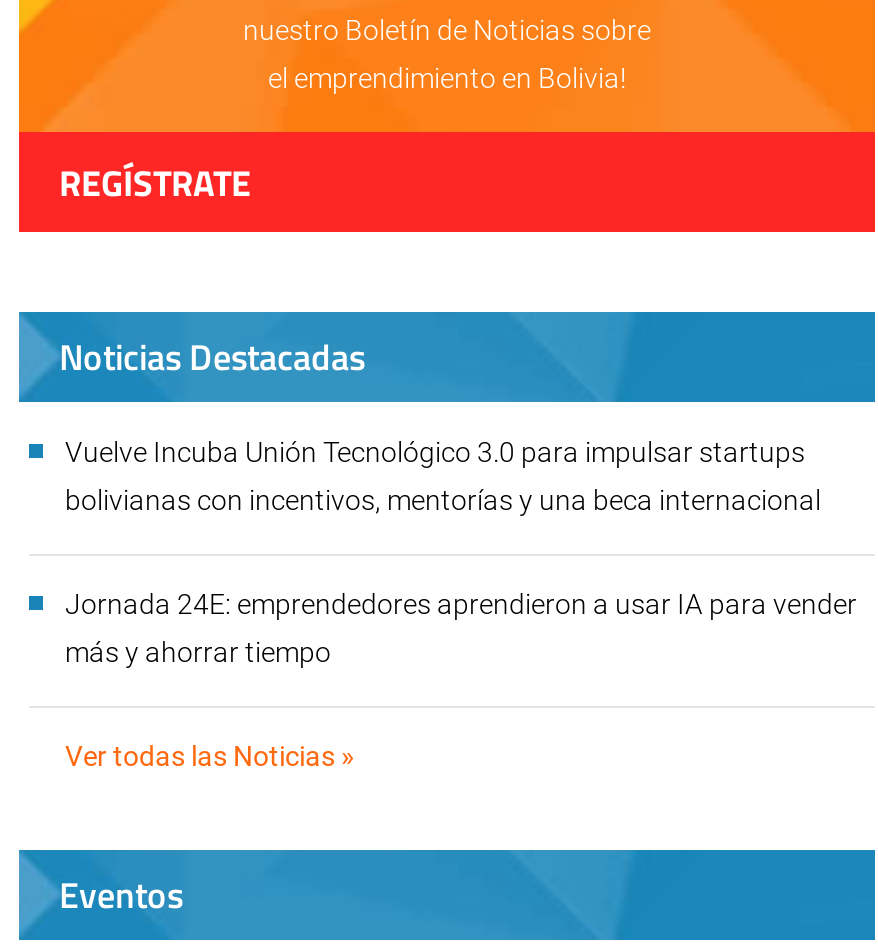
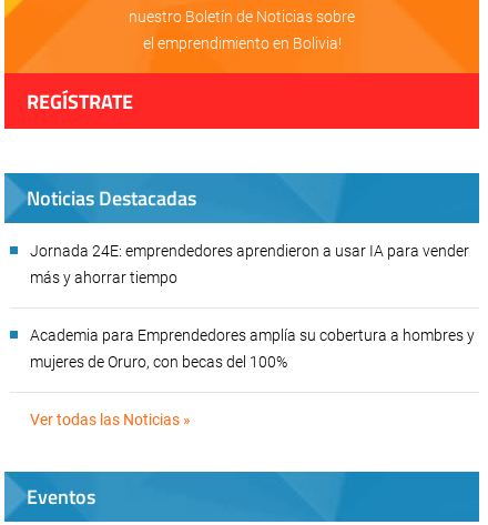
- Vuelve Incuba Unión Tecnológico 3.0 para impulsar startups
- bolivianas con incentivos, mentorías y una beca internacional

moved up: Jornada 24E: emprendedores aprendieron a usar IA para vender | más y ahorrar tiempo

+ Academia para Emprendedores amplía su cobertura a hombres y
+ mujeres de Oruro, con becas del 100%
